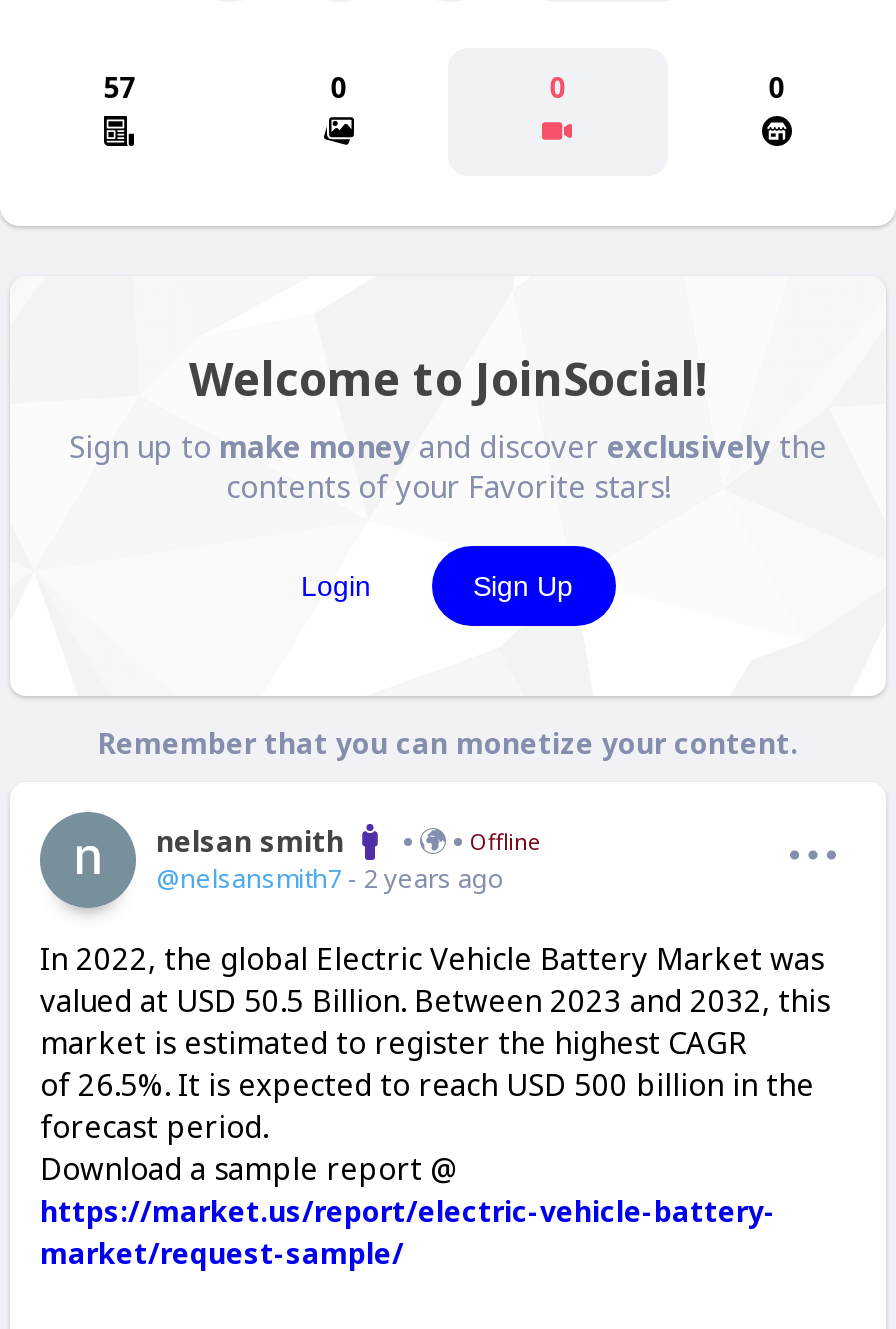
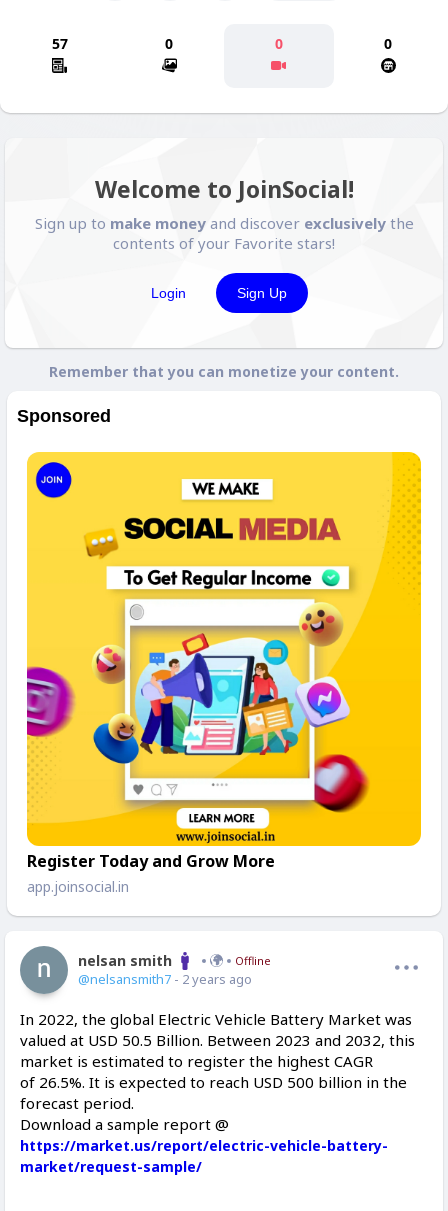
+ Sponsored

+ [image]
+ Register Today and Grow More
+ app.joinsocial.in
